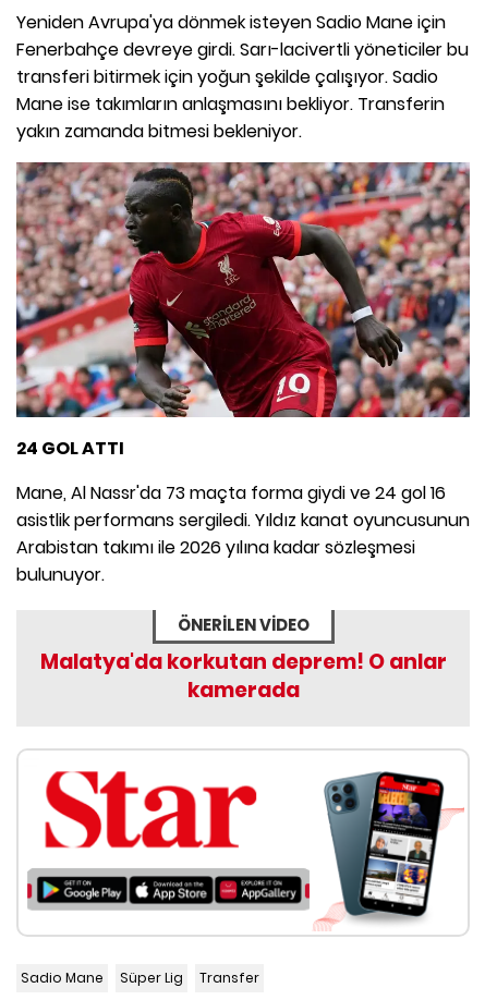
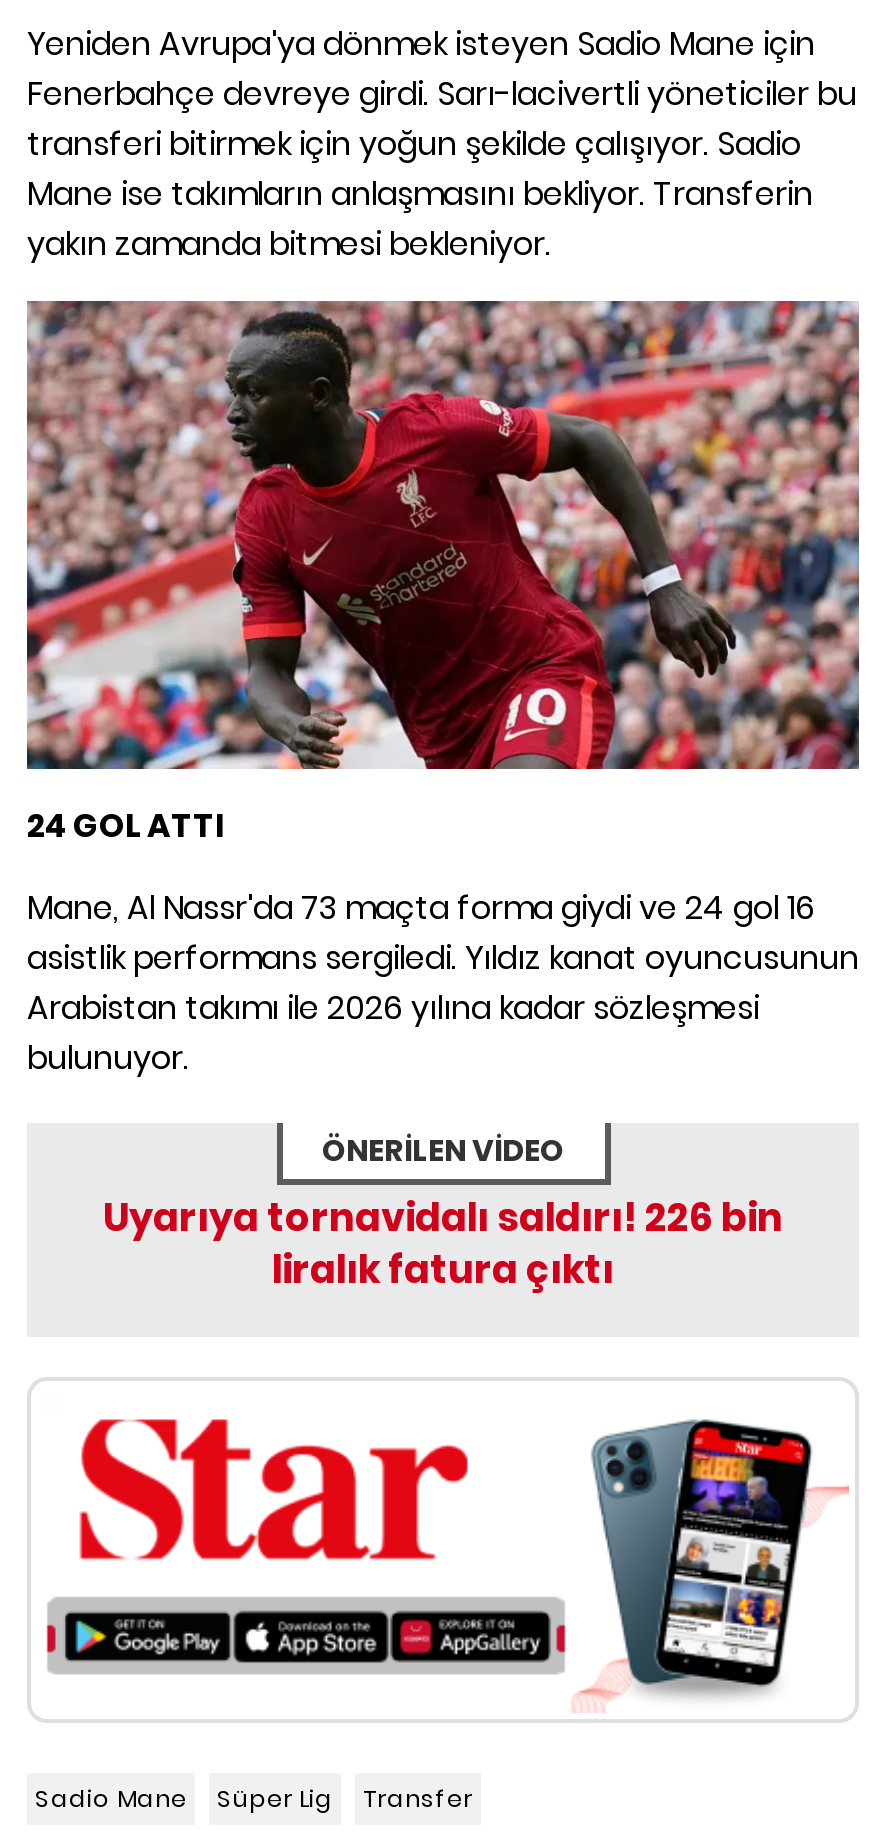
- Malatya'da korkutan deprem! O anlar
- kamerada
+ Uyarıya tornavidalı saldırı! 226 bin
+ liralık fatura çıktı
